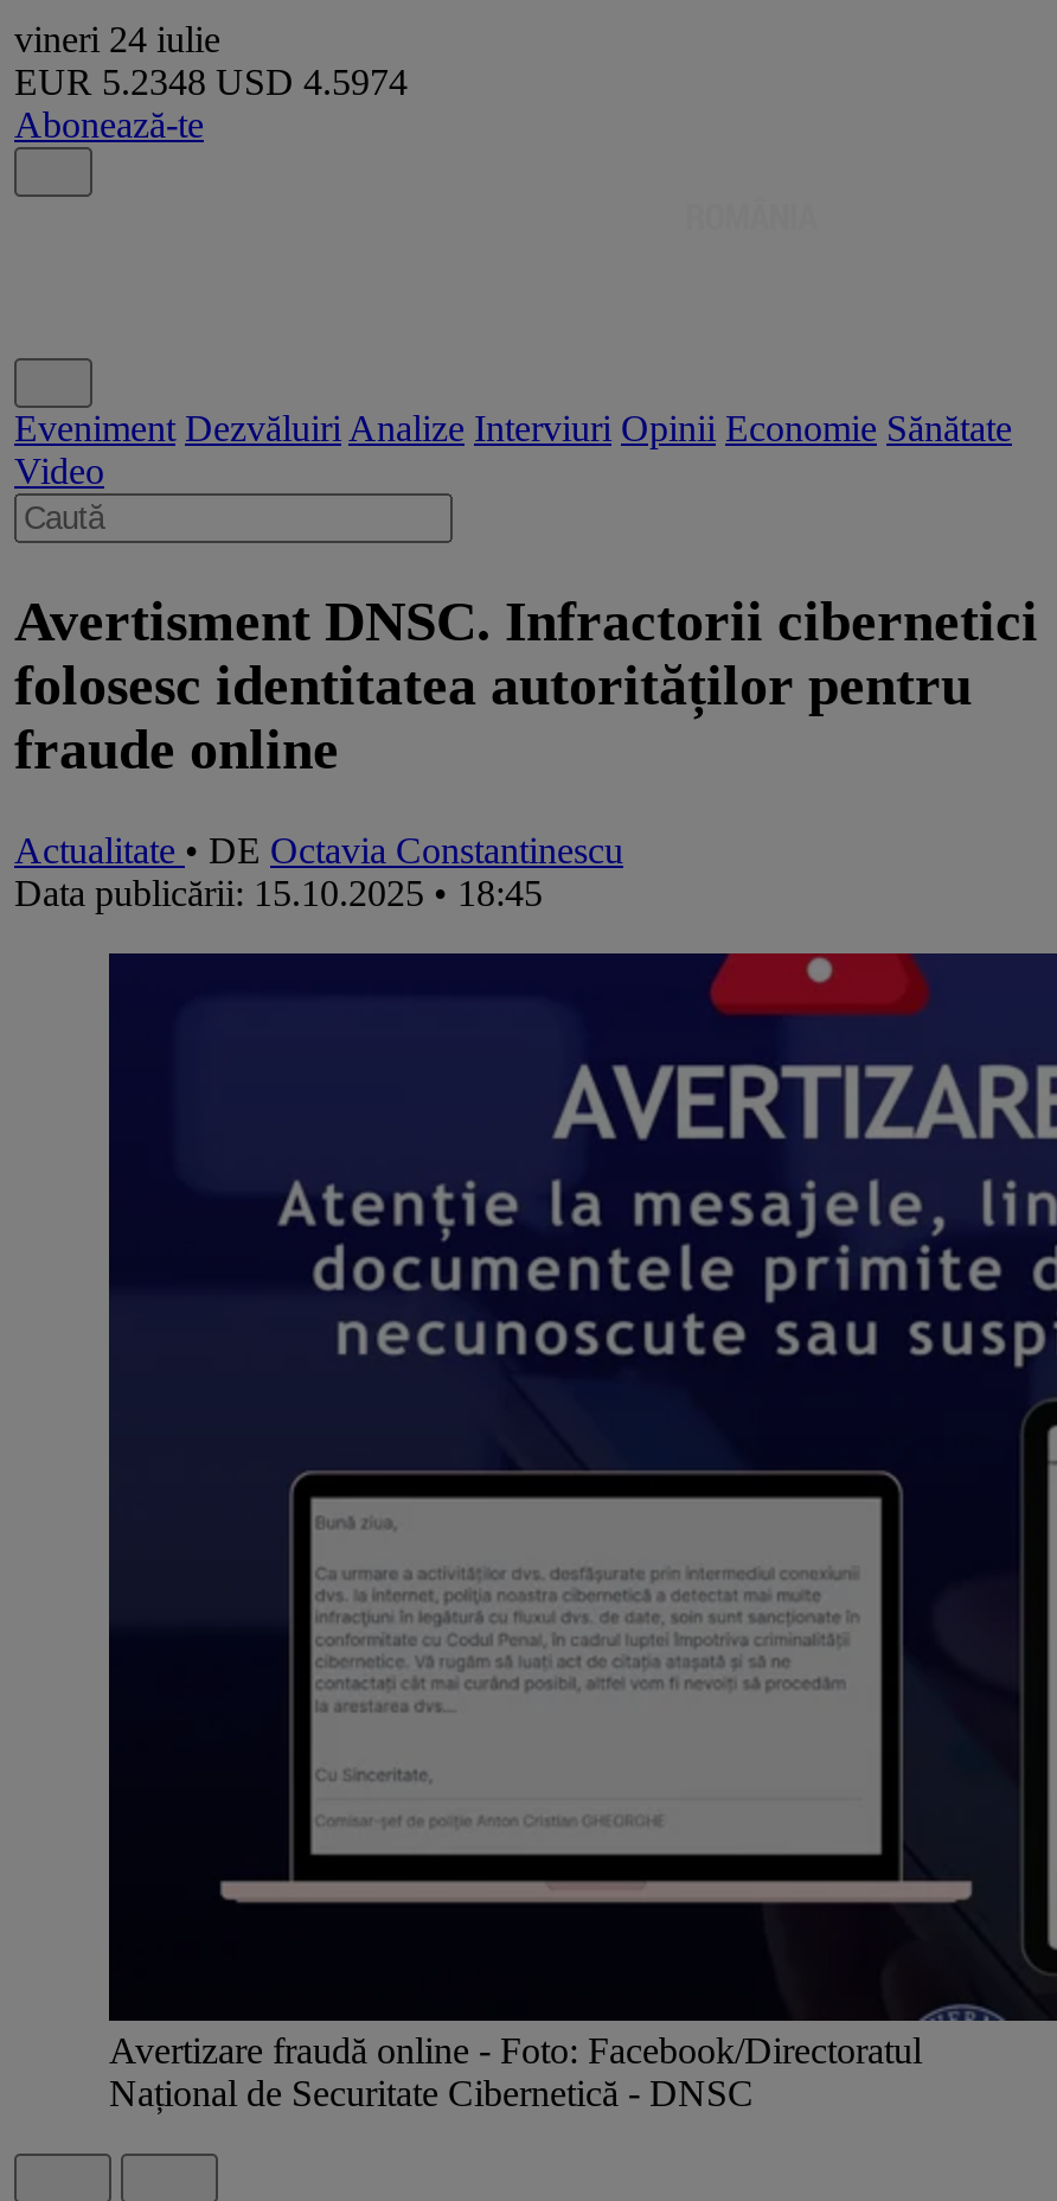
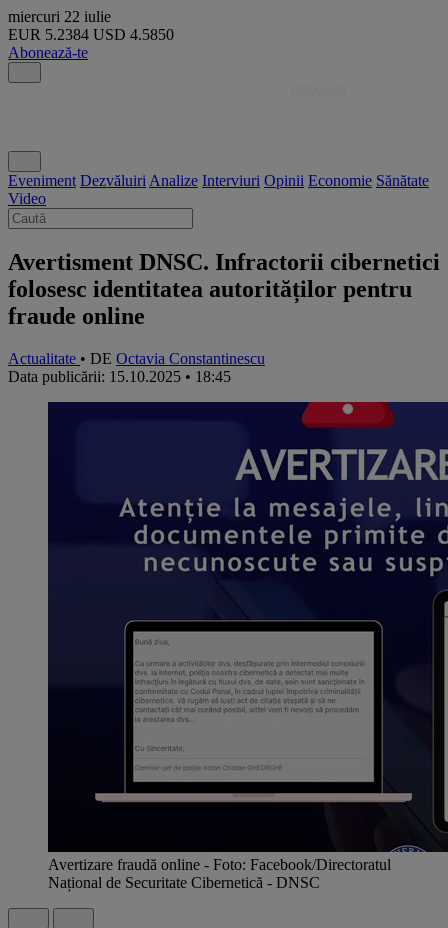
- vineri 24 iulie
+ miercuri 22 iulie

- EUR 5.2348 USD 4.5974
+ EUR 5.2384 USD 4.5850
